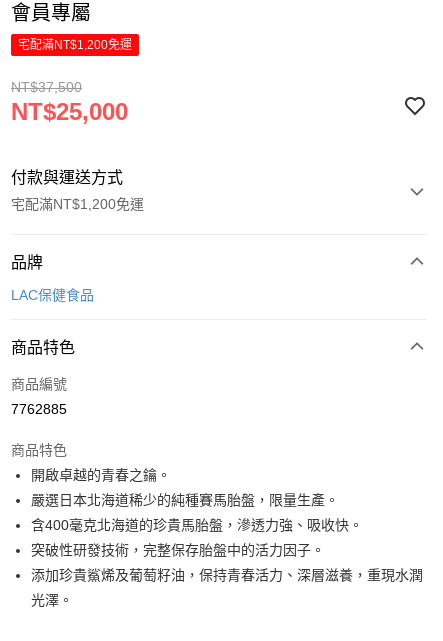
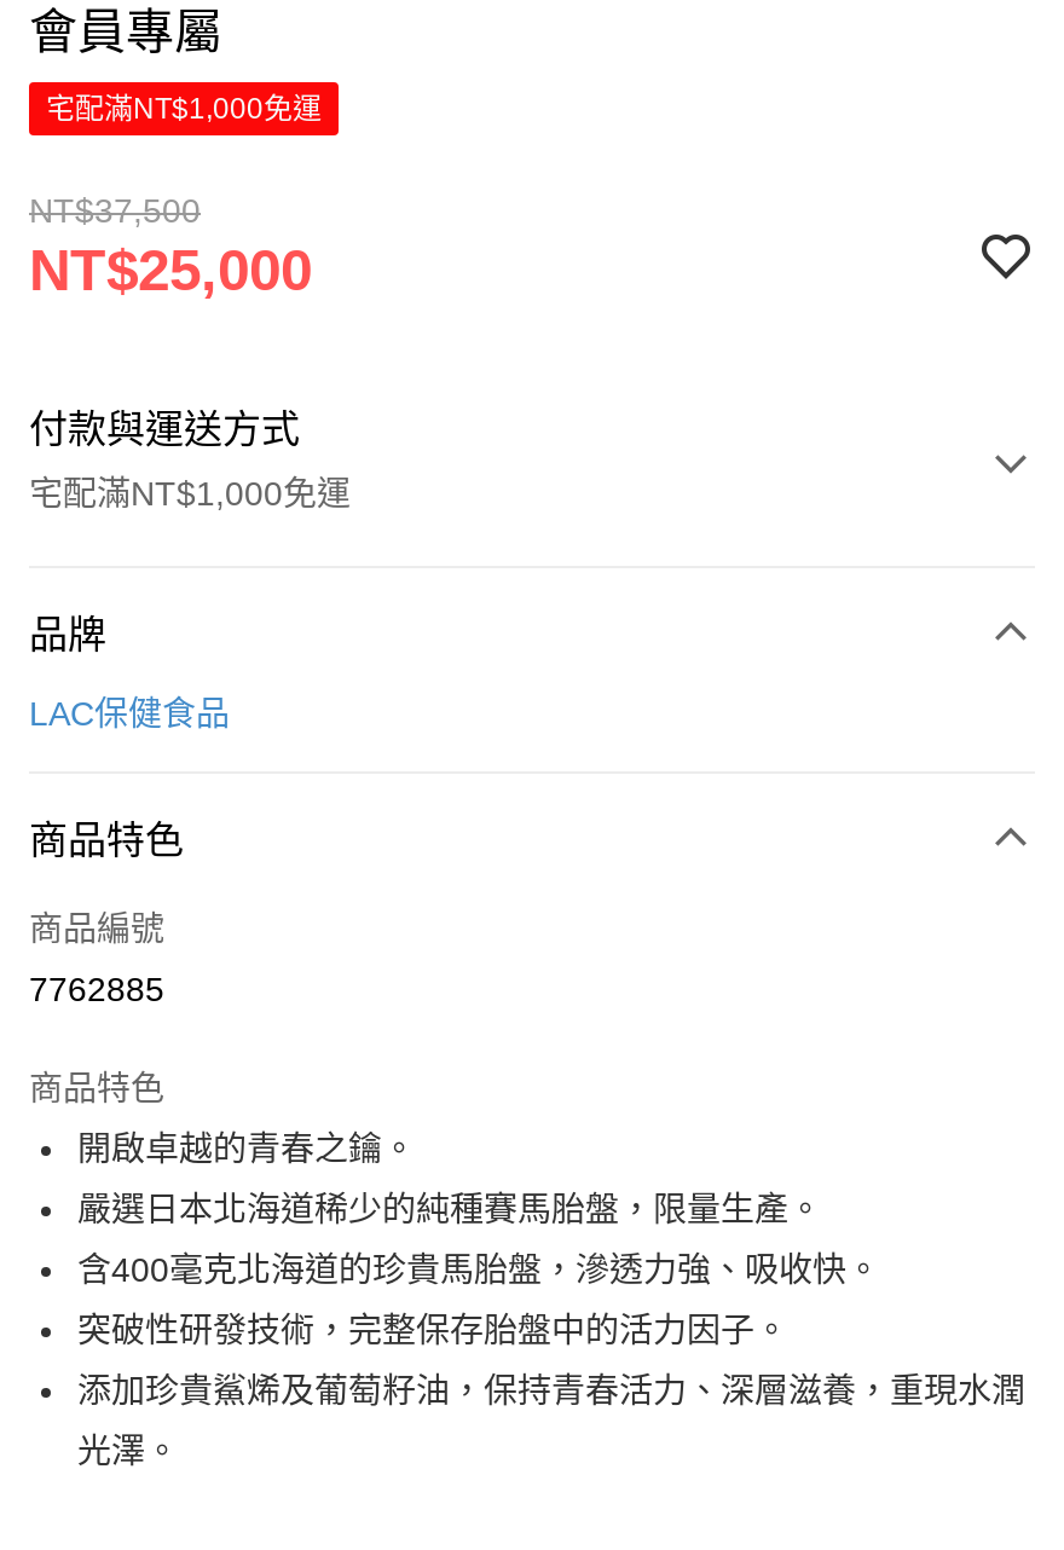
- 宅配滿NT$1,200免運
+ 宅配滿NT$1,000免運

- 宅配滿NT$1,200免運
+ 宅配滿NT$1,000免運
